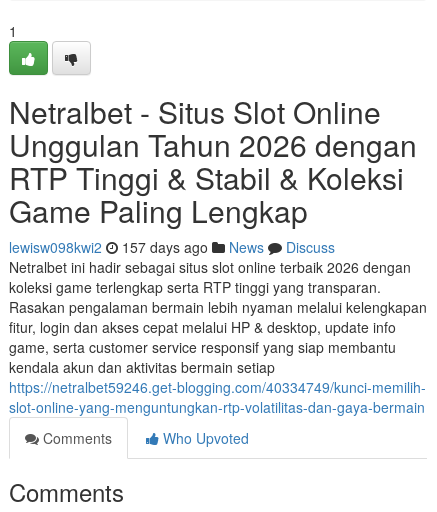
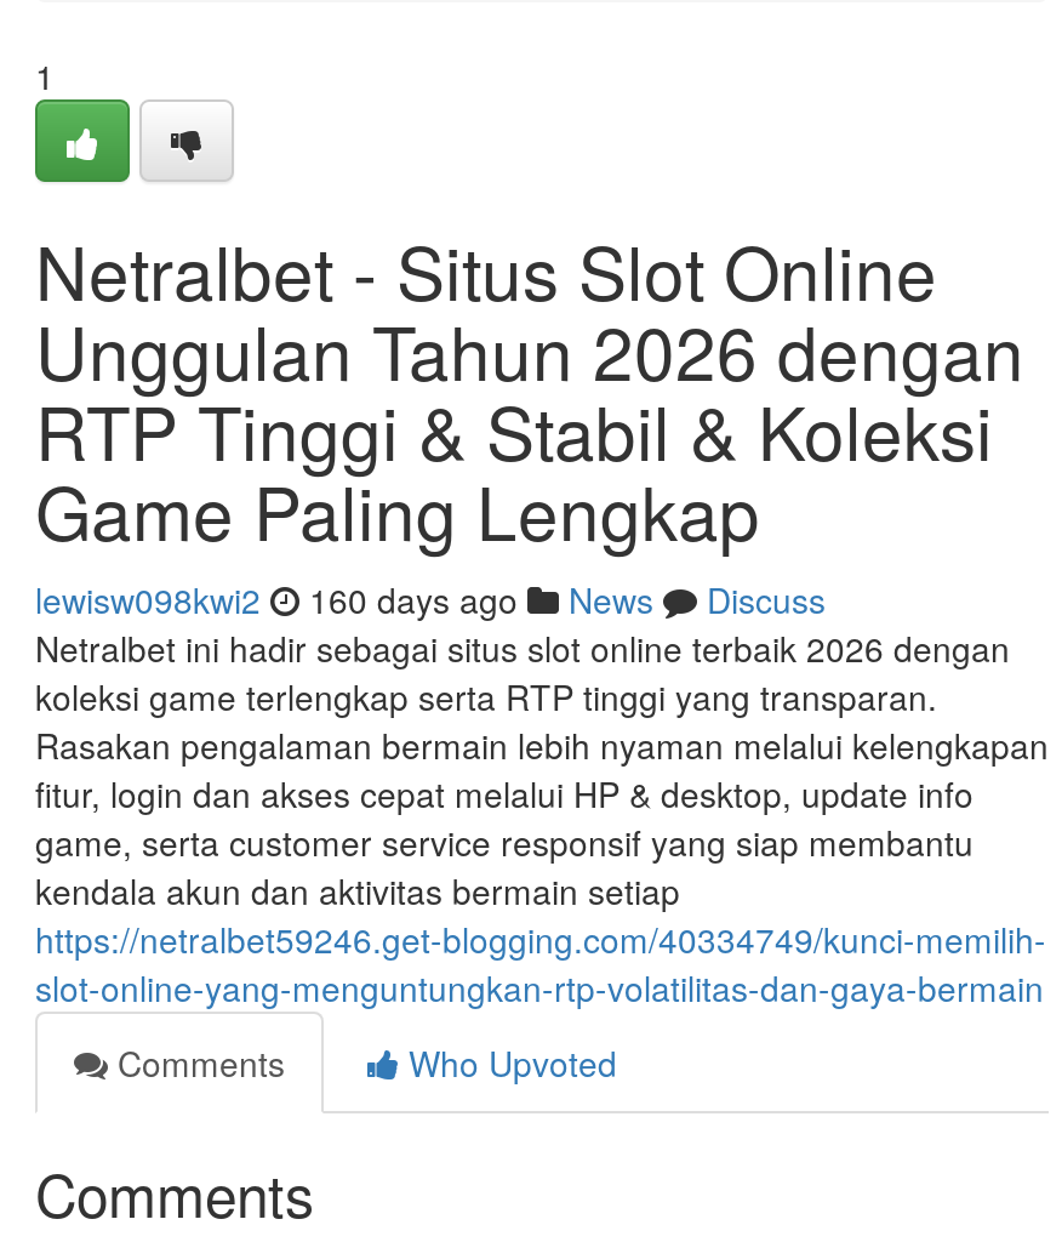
- lewisw098kwi2 157 days ago News Discuss
+ lewisw098kwi2 160 days ago News Discuss
